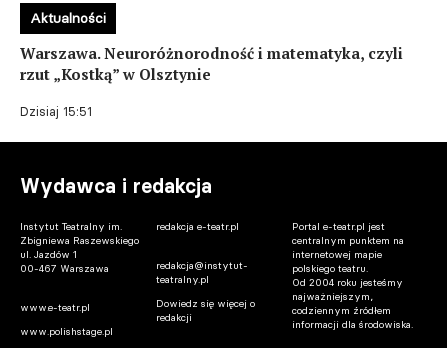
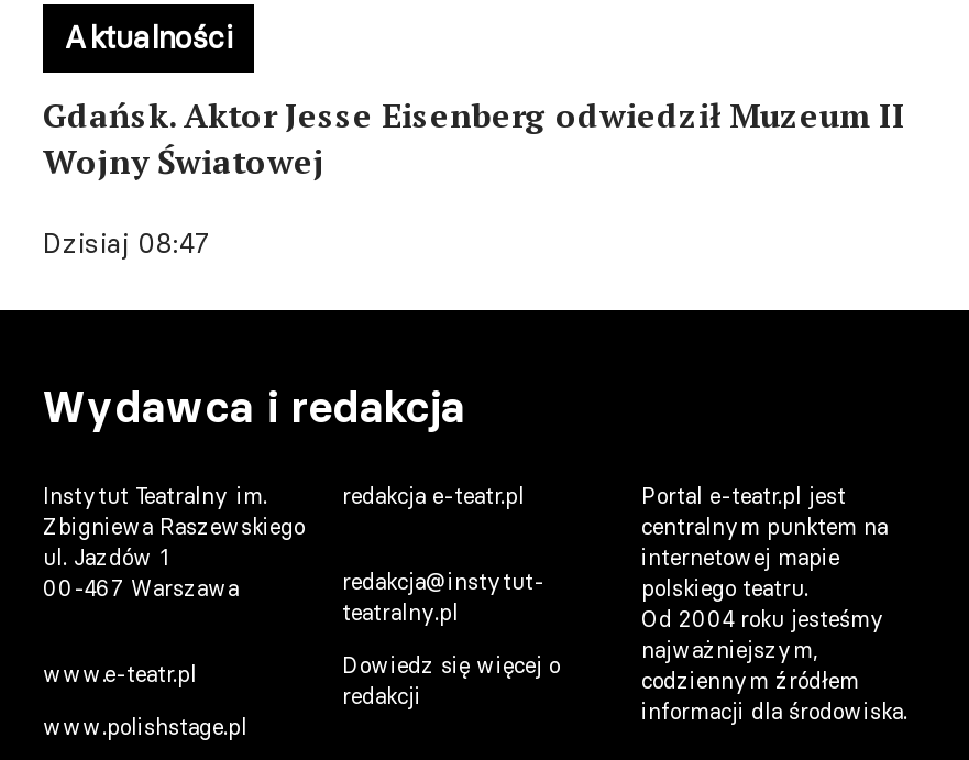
- Warszawa. Neuroróżnorodność i matematyka, czyli
- rzut „Kostką” w Olsztynie
+ Gdańsk. Aktor Jesse Eisenberg odwiedził Muzeum II
+ Wojny Światowej

- Dzisiaj 15:51
+ Dzisiaj 08:47
